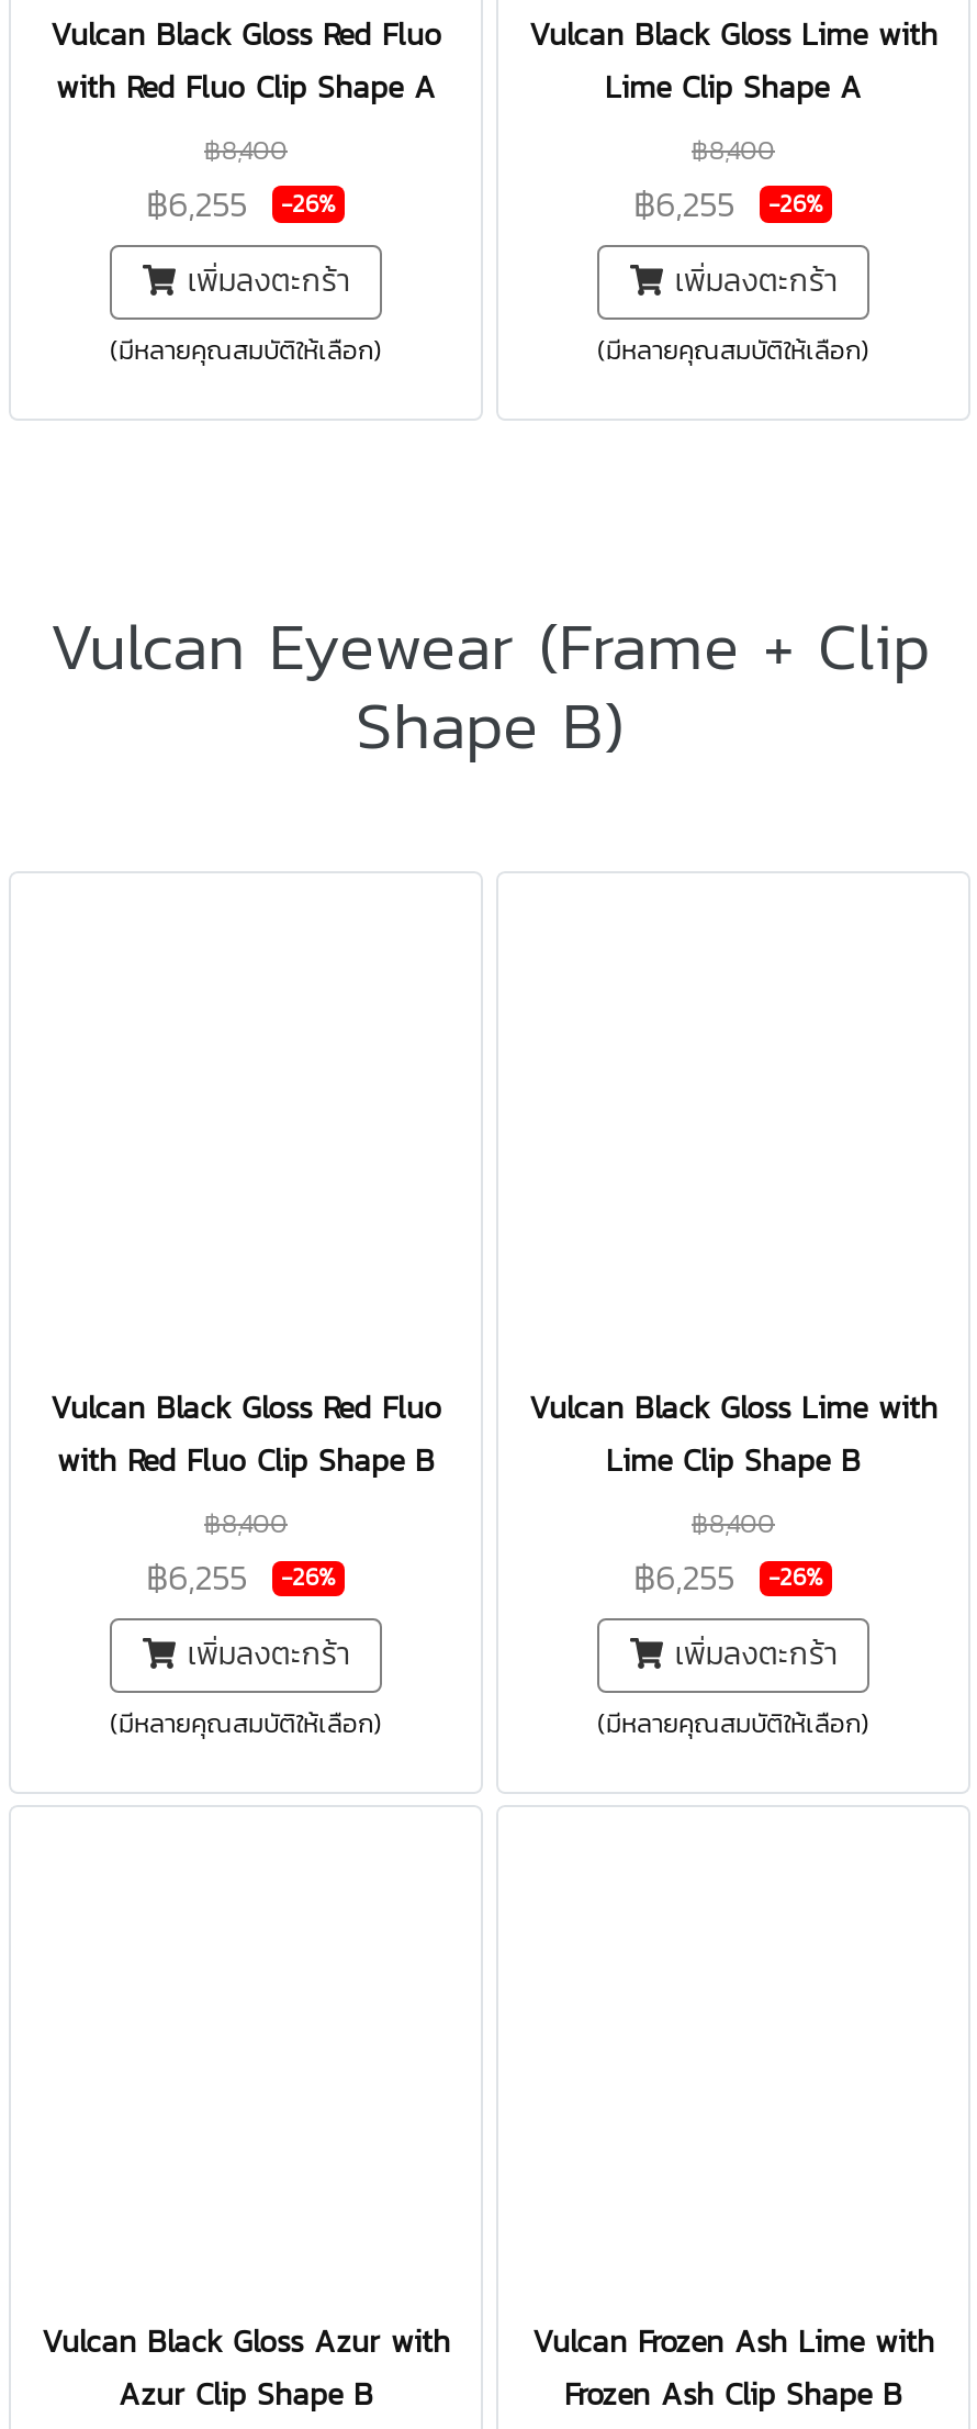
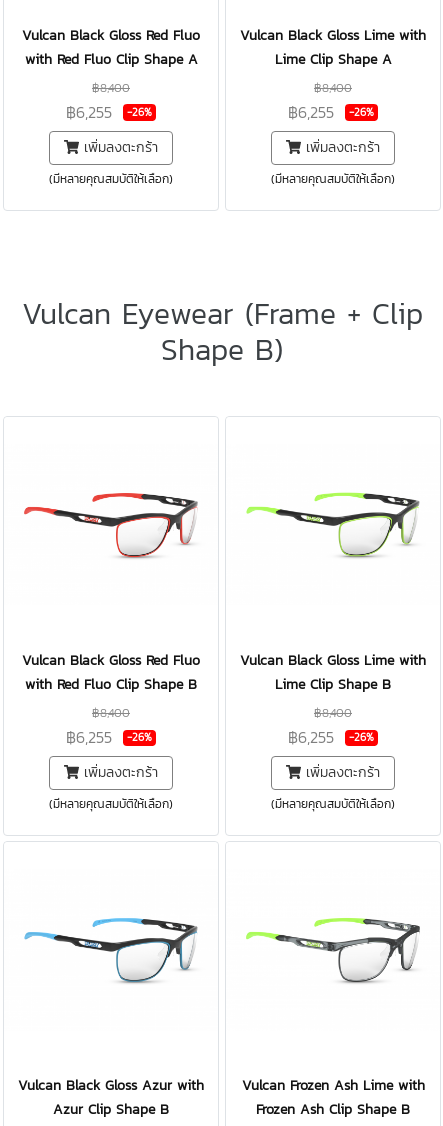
+ [image]

+ [image]

+ [image]

+ [image]
